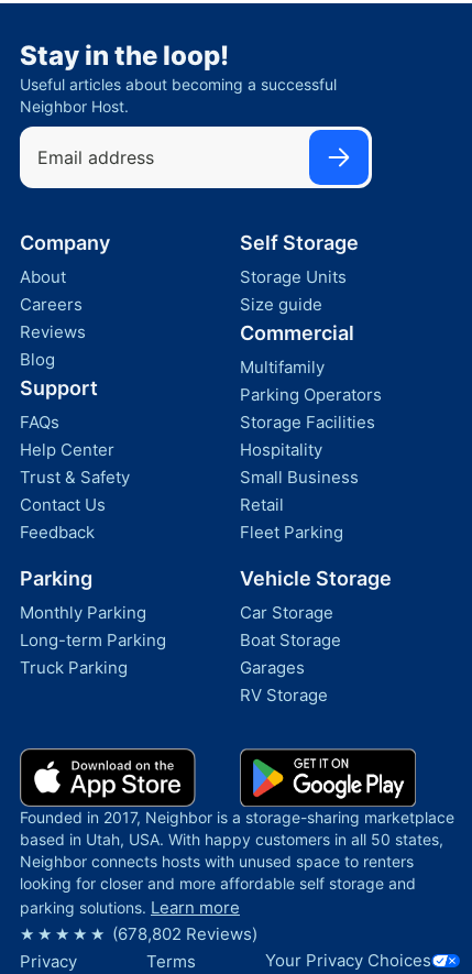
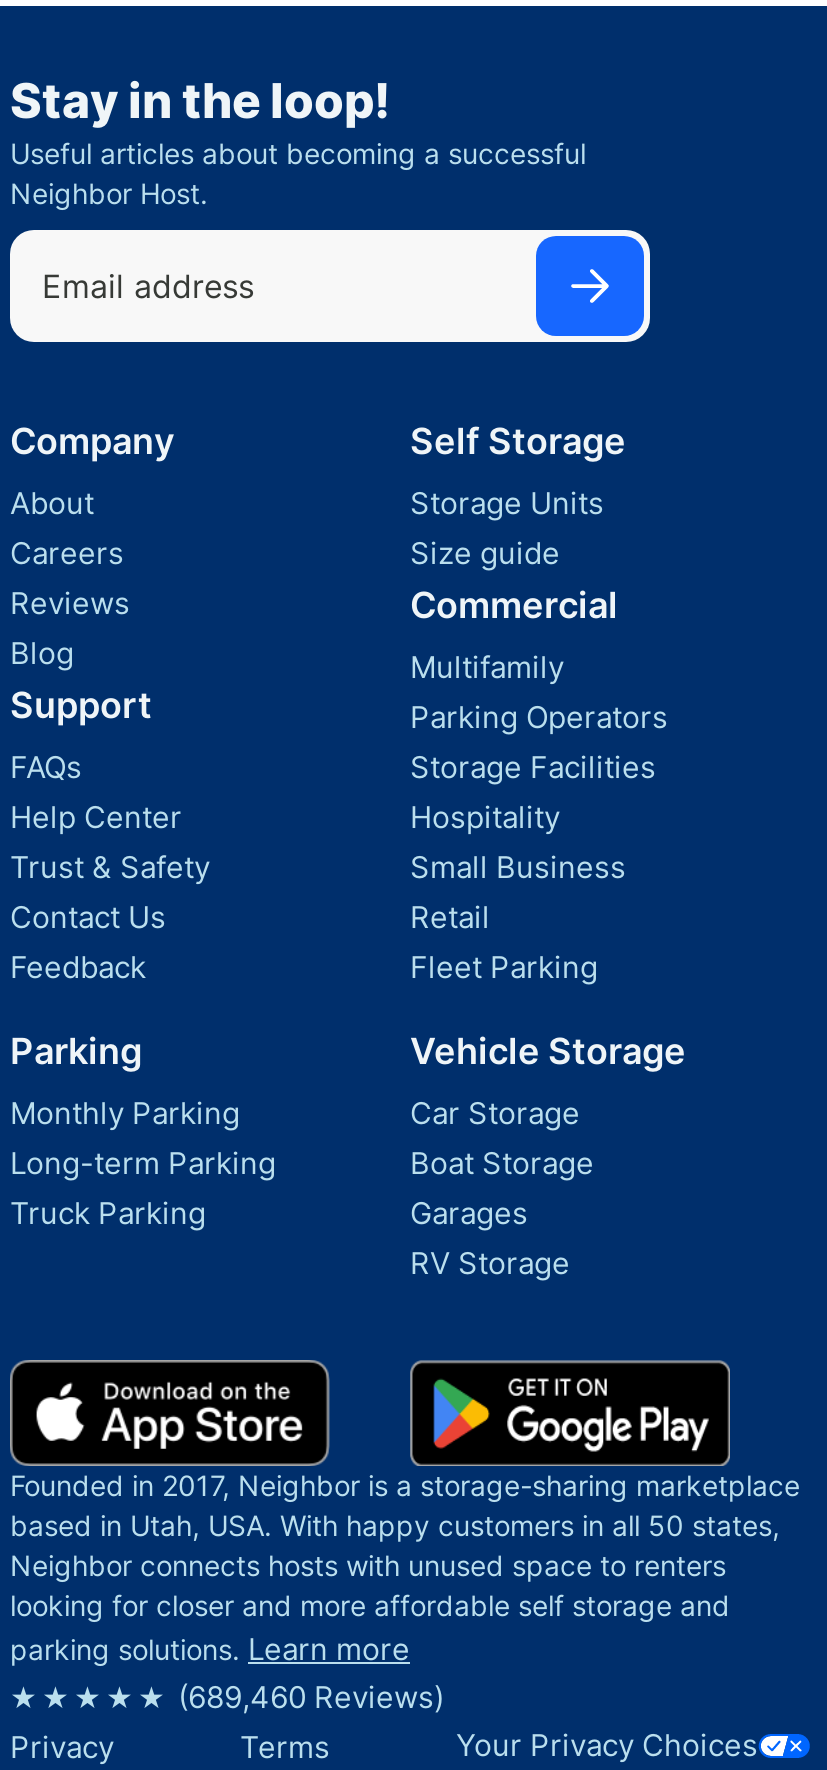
- (678,802 Reviews)
+ (689,460 Reviews)
